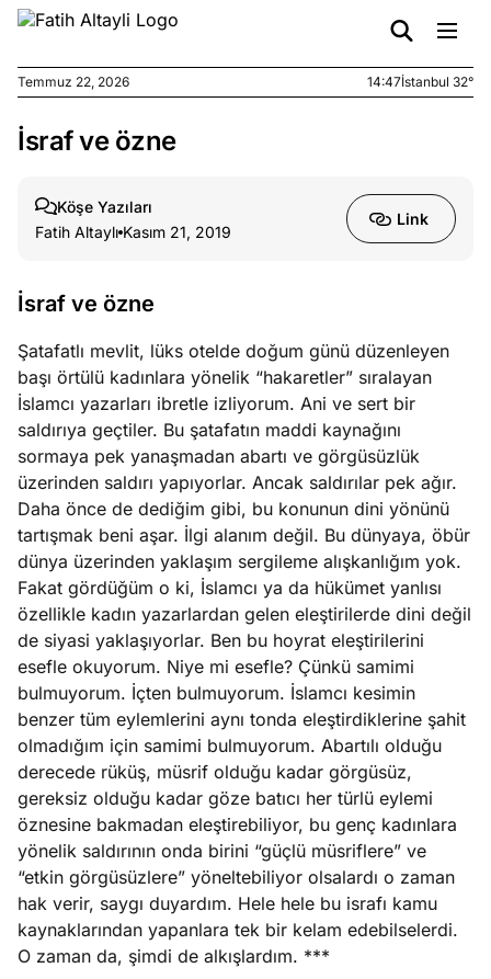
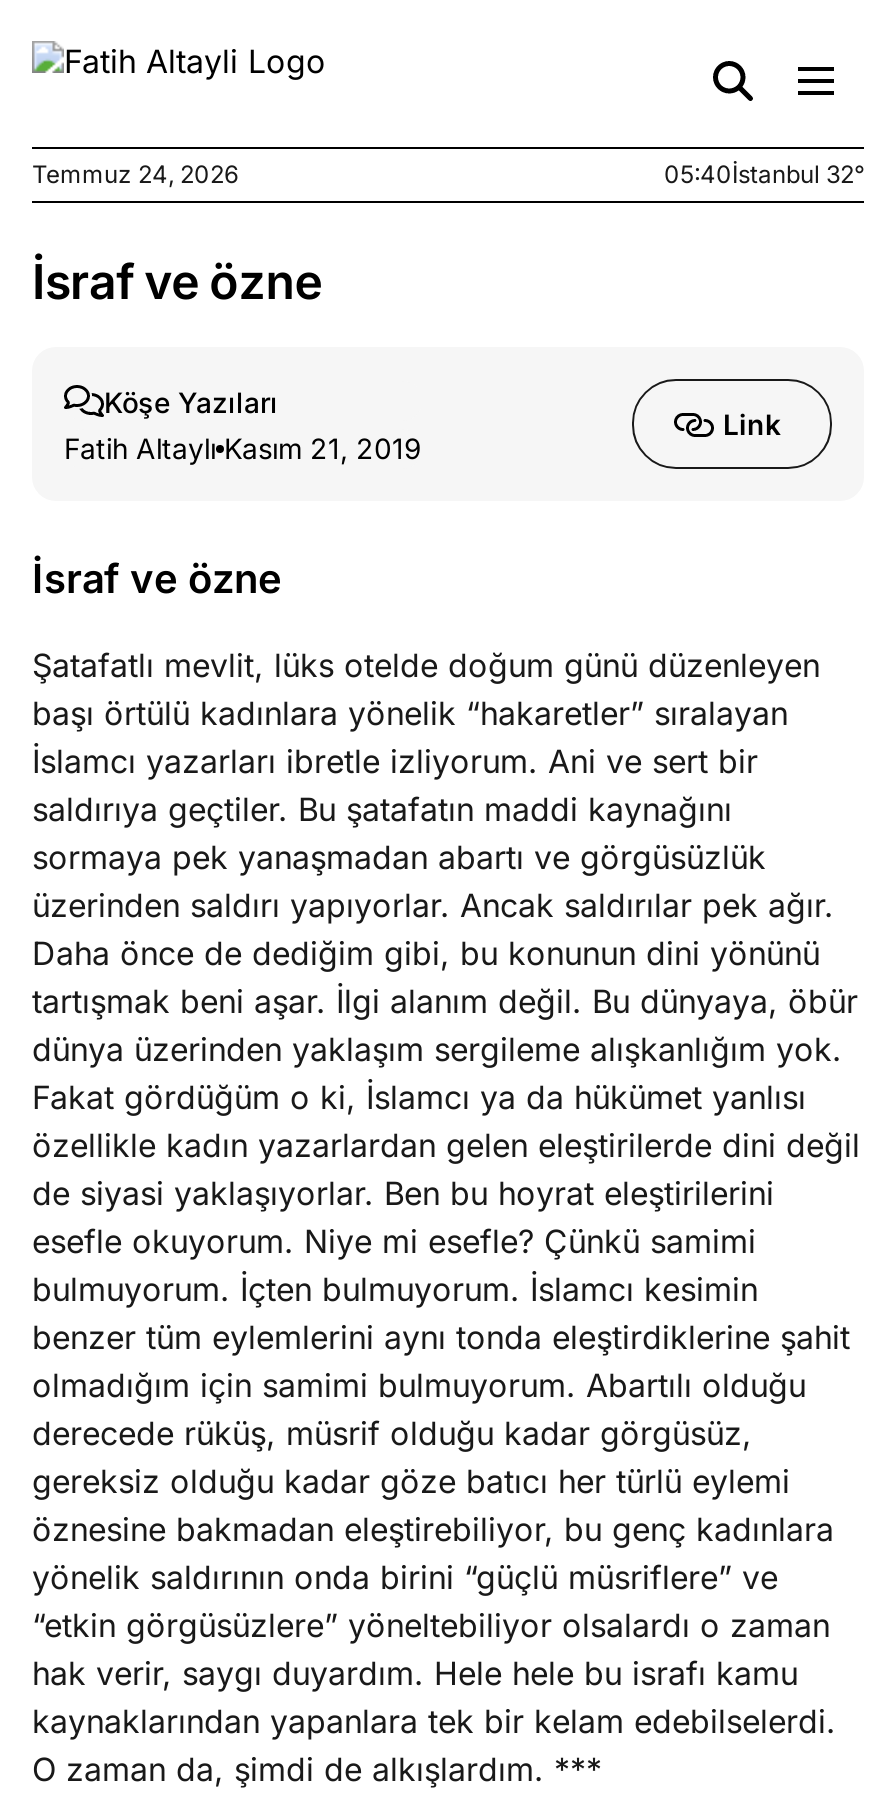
- Temmuz 22, 2026
+ Temmuz 24, 2026

- 14:47İstanbul 32°
+ 05:40İstanbul 32°
